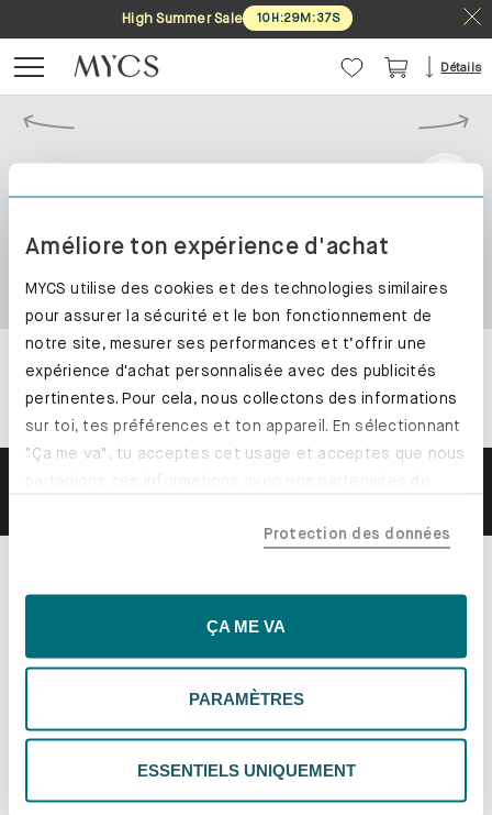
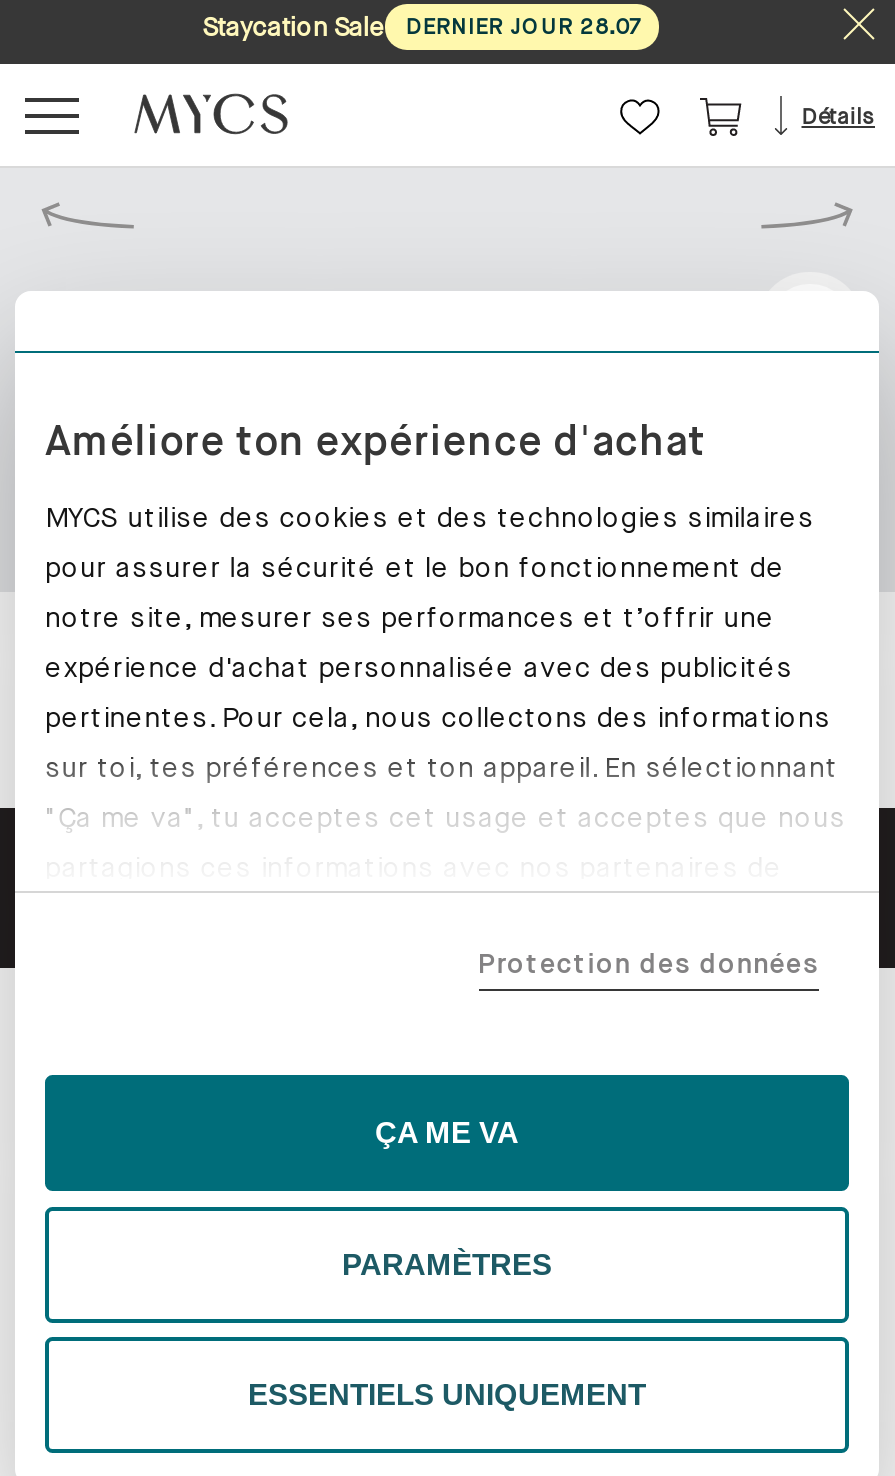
- High Summer Sale
- 10 H:29M:37S
+ Staycation Sale
+ DERNIER JOUR 28.07
